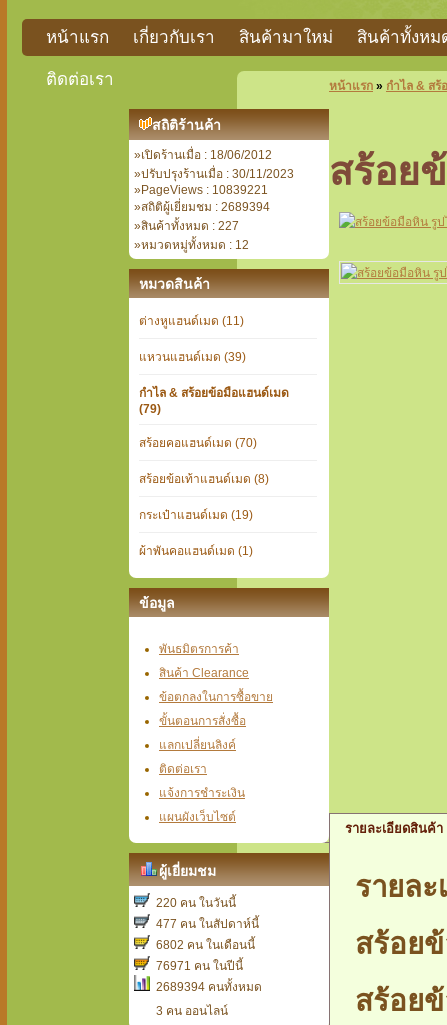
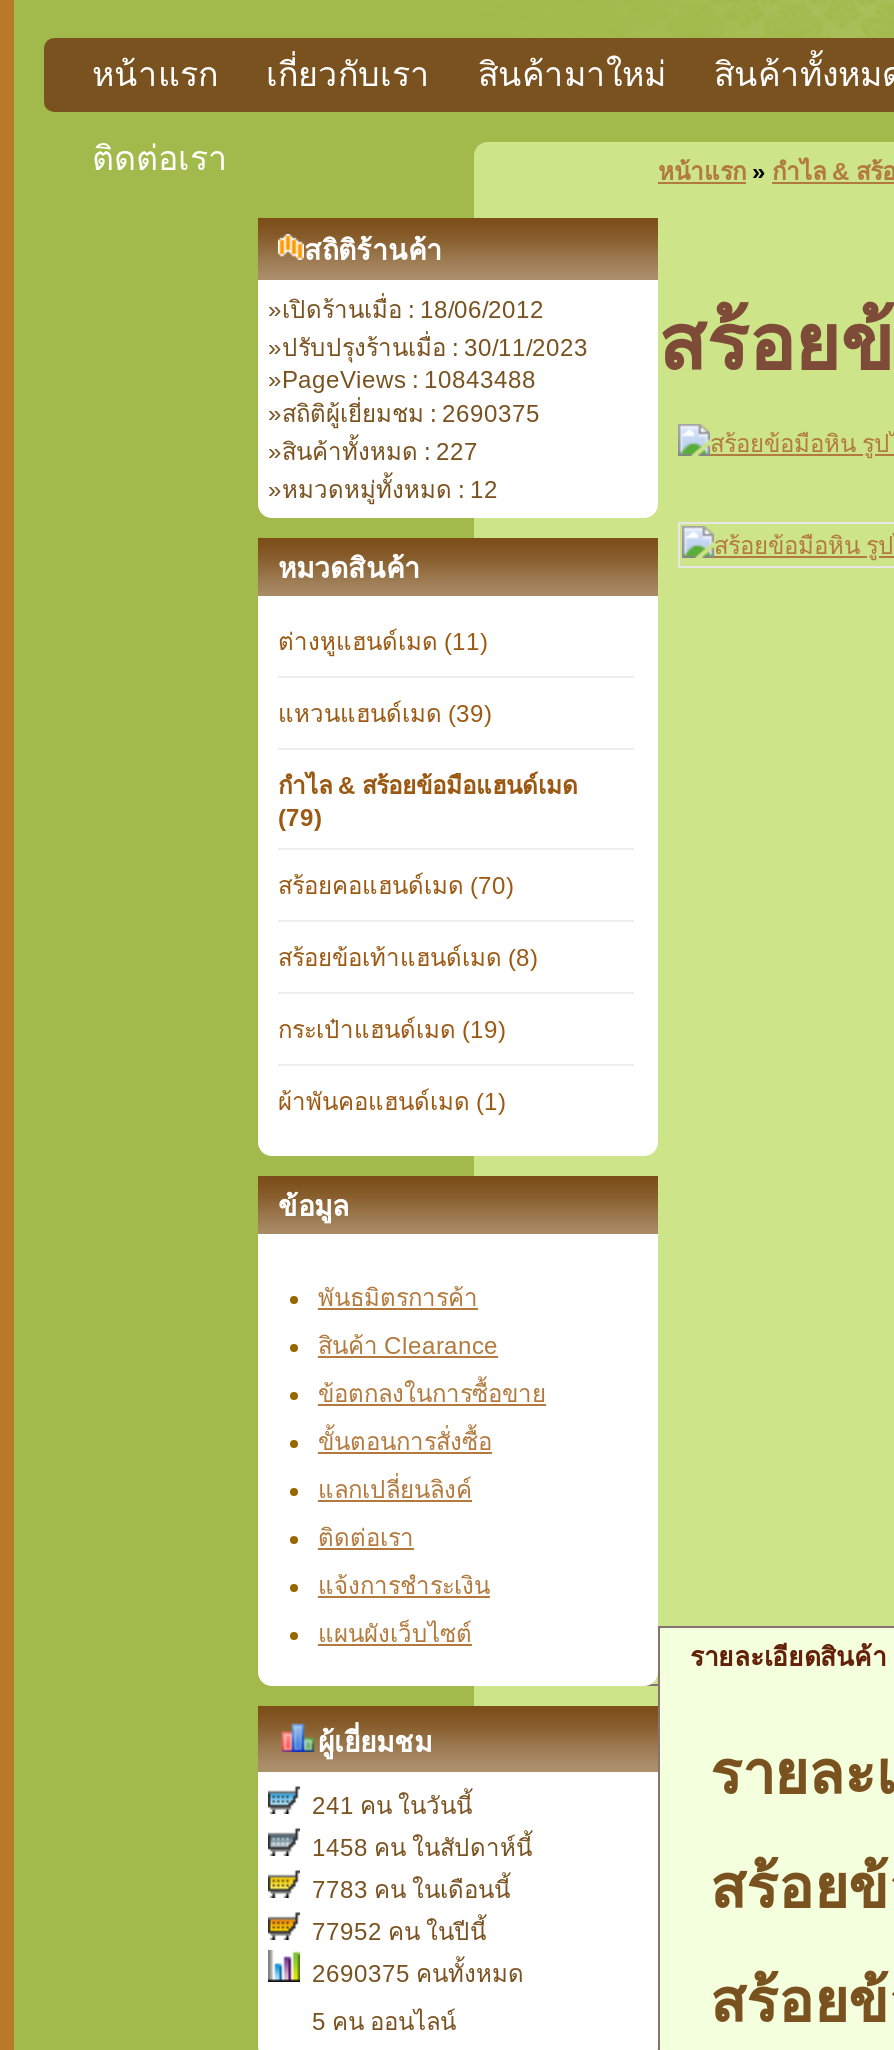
- »PageViews : 10839221
+ »PageViews : 10843488

- »สถิติผู้เยี่ยมชม : 2689394
+ »สถิติผู้เยี่ยมชม : 2690375

- 220 คน ในวันนี้
+ 241 คน ในวันนี้

- 477 คน ในสัปดาห์นี้
+ 1458 คน ในสัปดาห์นี้

- 6802 คน ในเดือนนี้
+ 7783 คน ในเดือนนี้

- 76971 คน ในปีนี้
+ 77952 คน ในปีนี้

- 2689394 คนทั้งหมด
+ 2690375 คนทั้งหมด

- 3 คน ออนไลน์
+ 5 คน ออนไลน์
